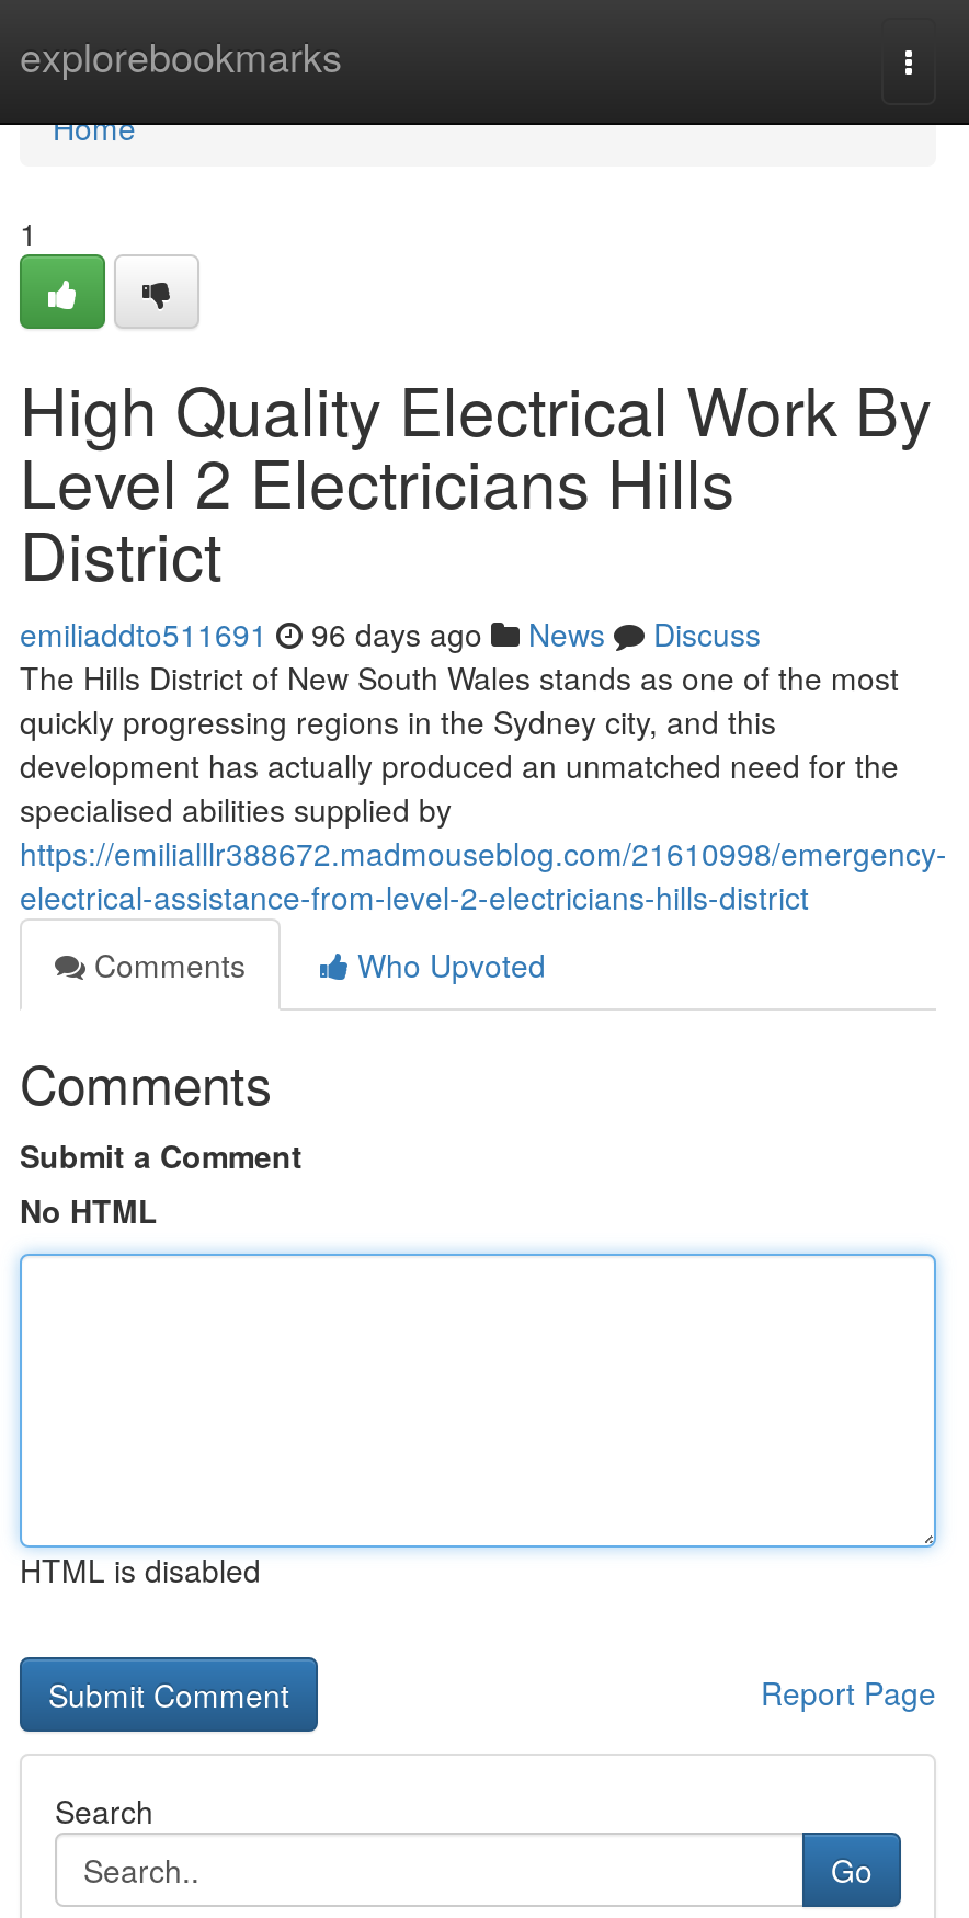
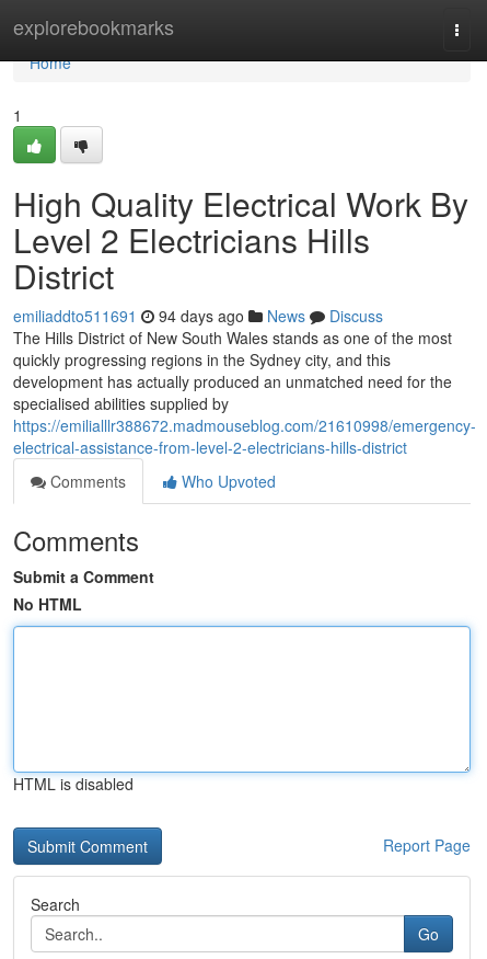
- emiliaddto511691 96 days ago News Discuss
+ emiliaddto511691 94 days ago News Discuss
